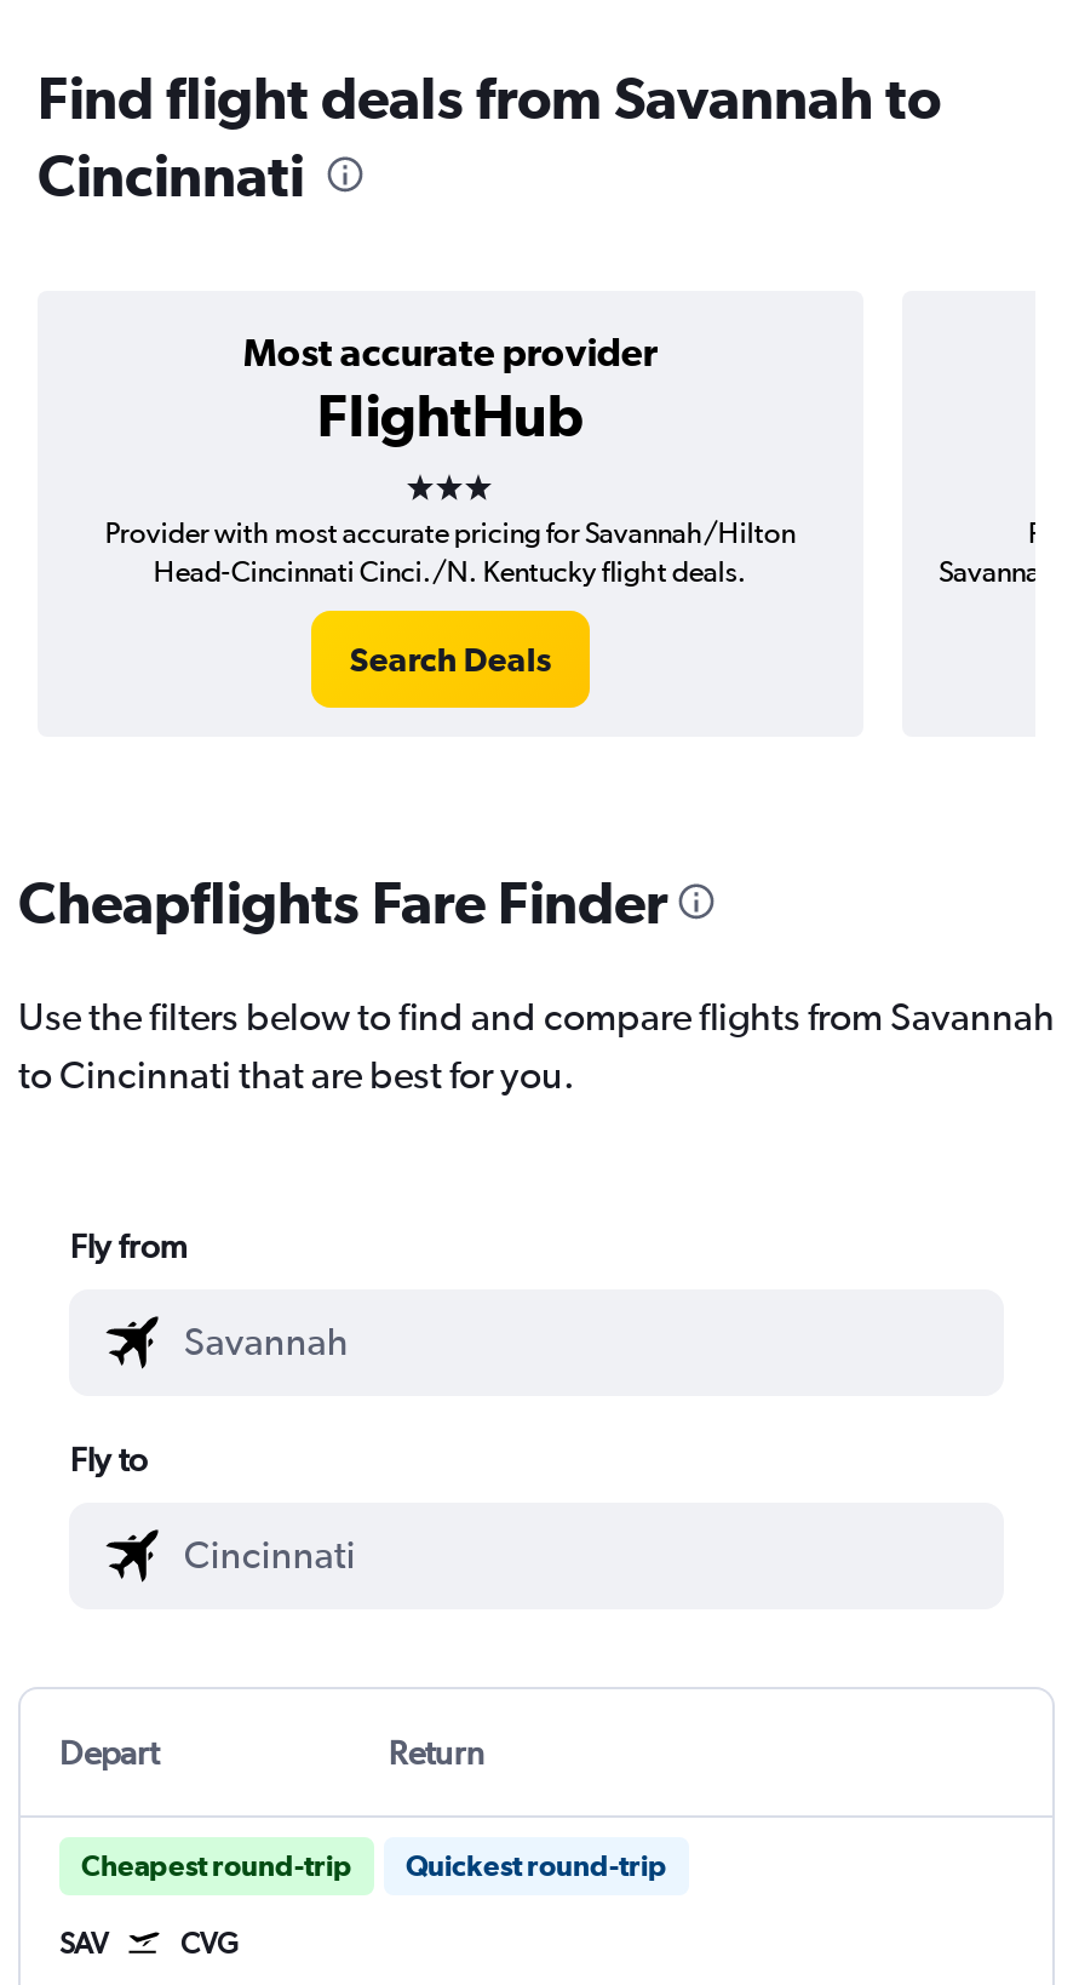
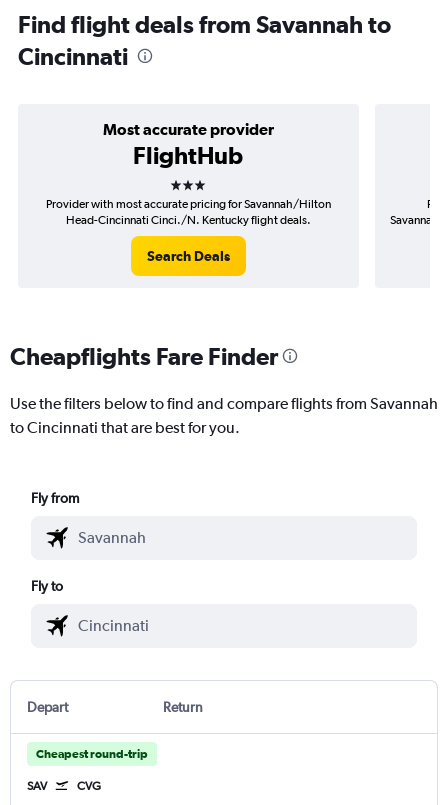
- Quickest round-trip
